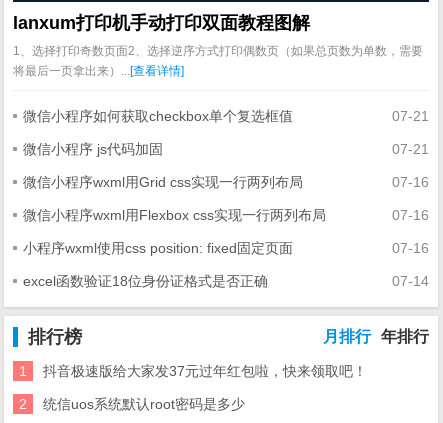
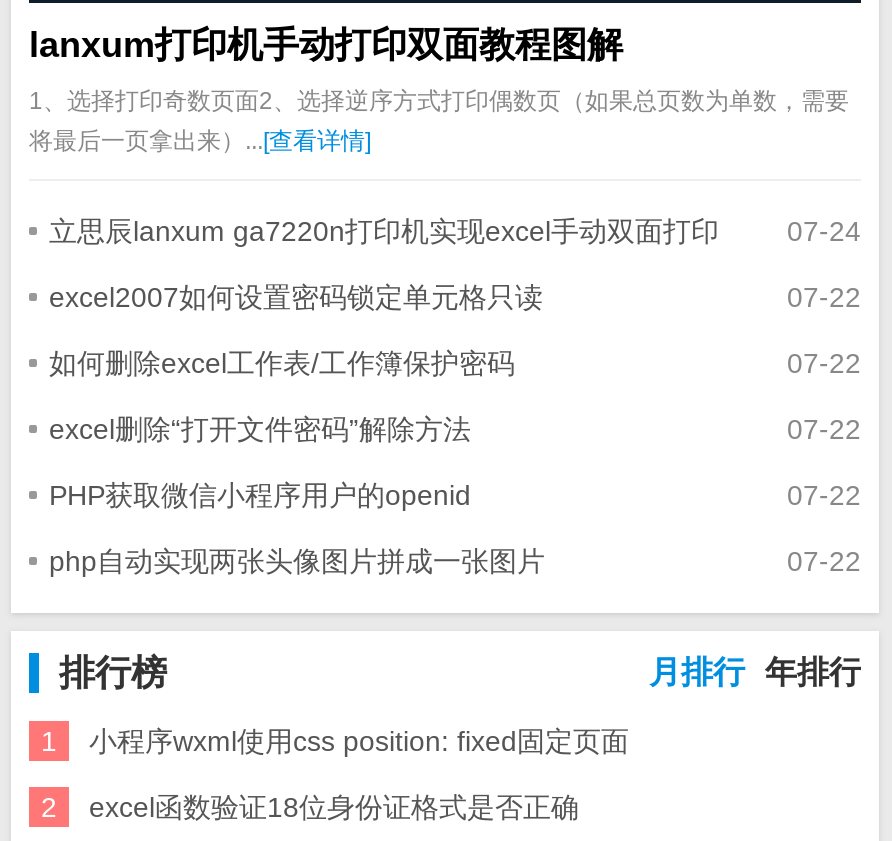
- 07-21
- 微信小程序如何获取checkbox单个复选框值
+ 07-24
+ 立思辰lanxum ga7220n打印机实现excel手动双面打印

- 07-21
- 微信小程序 js代码加固
+ 07-22
+ excel2007如何设置密码锁定单元格只读

- 07-16
- 微信小程序wxml用Grid css实现一行两列布局
+ 07-22
+ 如何删除excel工作表/工作簿保护密码

- 07-16
- 微信小程序wxml用Flexbox css实现一行两列布局
+ 07-22
+ excel删除“打开文件密码”解除方法

moved down: 小程序wxml使用css position: fixed固定页面

- 07-16
+ 07-22
+ PHP获取微信小程序用户的openid

moved down: excel函数验证18位身份证格式是否正确

- 07-14
+ 07-22
+ php自动实现两张头像图片拼成一张图片

- 抖音极速版给大家发37元过年红包啦，快来领取吧！

- 统信uos系统默认root密码是多少
